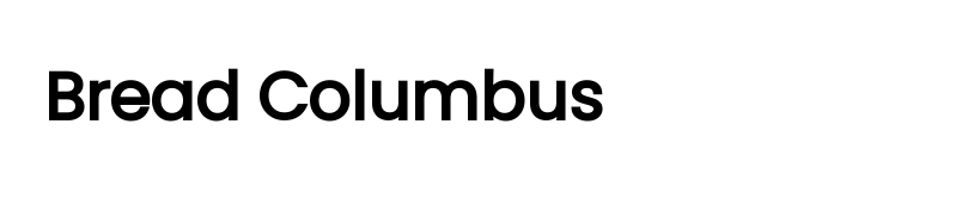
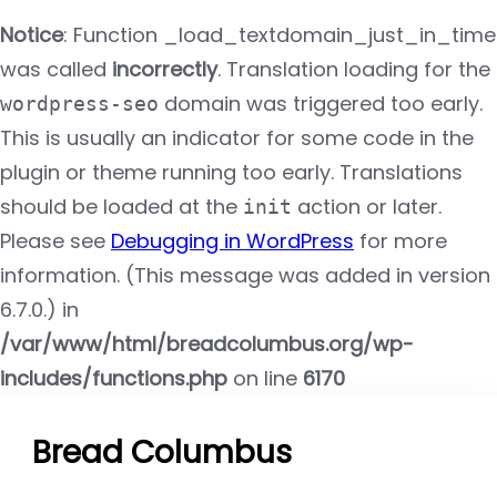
+ Notice: Function _load_textdomain_just_in_time
+ was called incorrectly. Translation loading for the
+ wordpress-seo domain was triggered too early.
+ This is usually an indicator for some code in the
+ plugin or theme running too early. Translations
+ should be loaded at the init action or later.
+ Please see Debugging in WordPress for more
+ information. (This message was added in version
+ 6.7.0.) in
+ /var/www/html/breadcolumbus.org/wp-
+ includes/functions.php on line 6170
